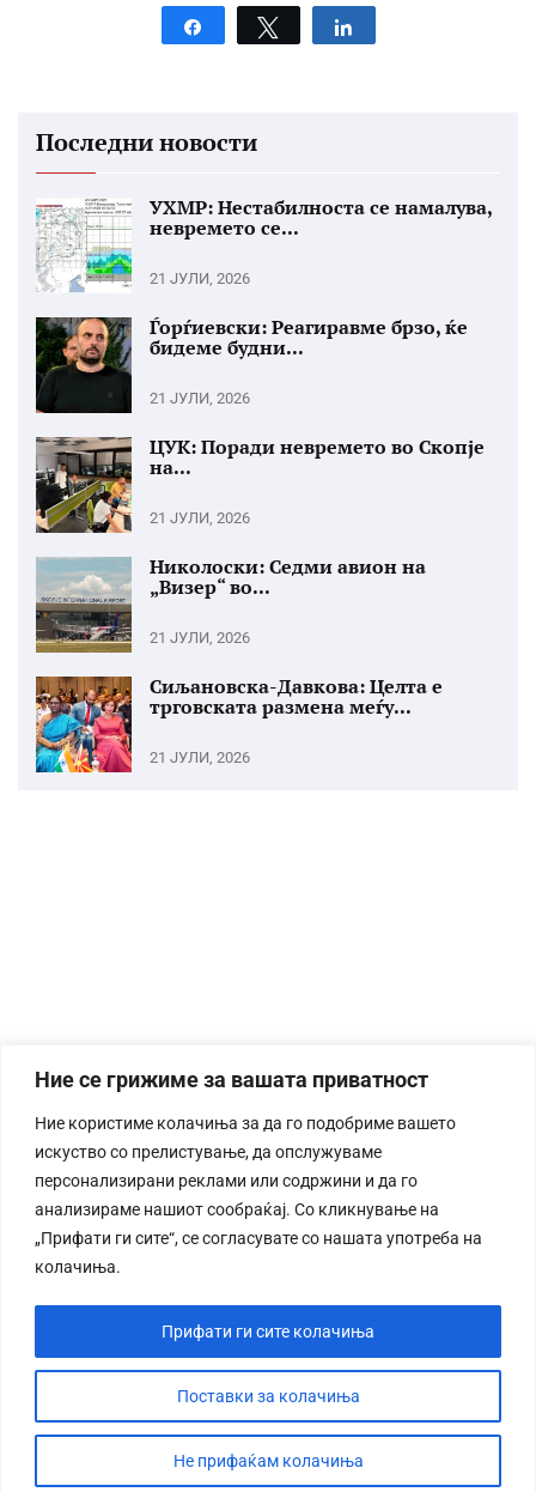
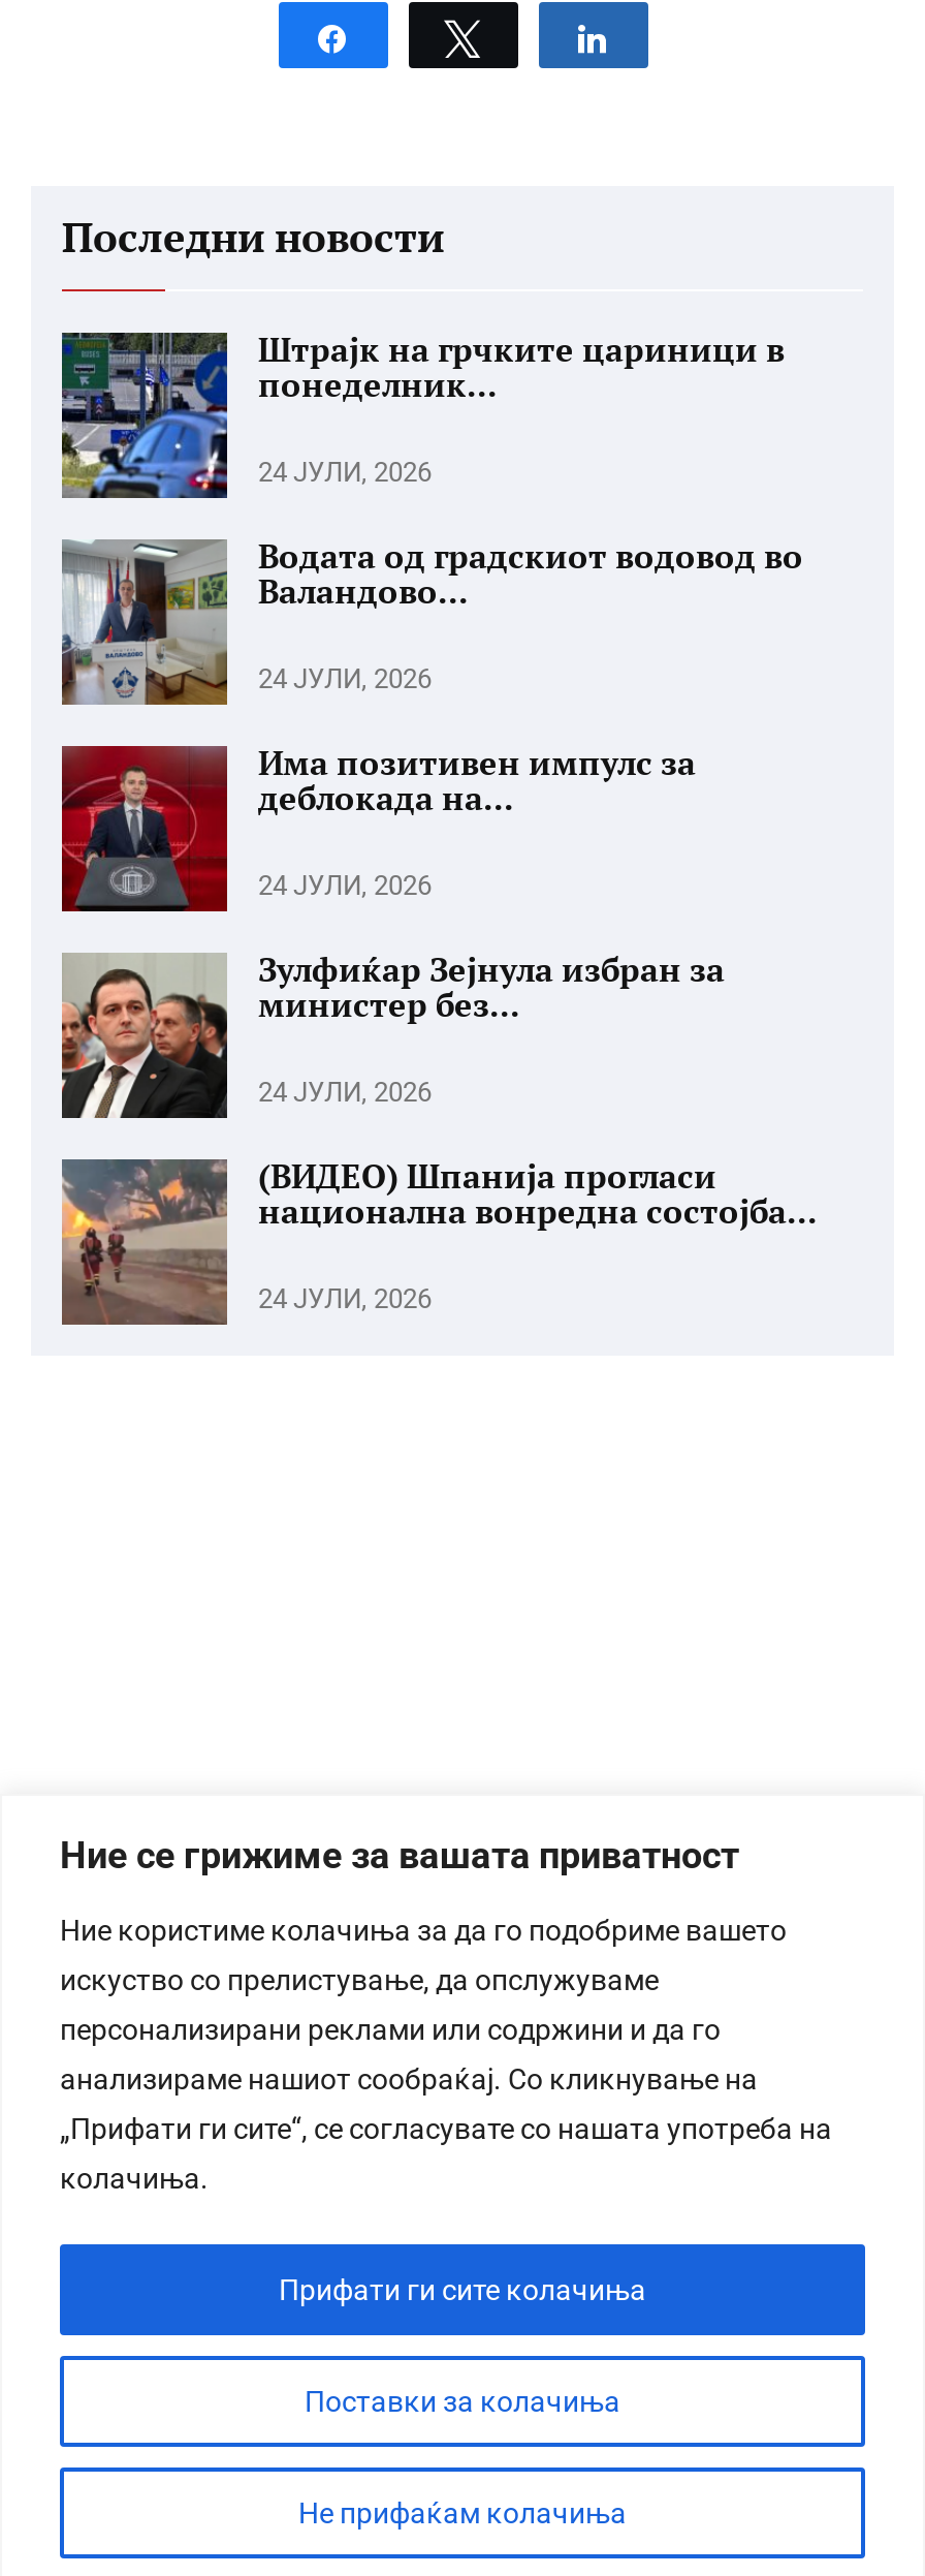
- [image]
- УХМР: Нестабилноста се намалува,
- невремето се...
+ [image]
+ Штрајк на грчките цариници в
+ понеделник...

- 21 ЈУЛИ, 2026
+ 24 ЈУЛИ, 2026

- [image]
- Ѓорѓиевски: Реагиравме брзо, ќе
- бидеме будни...
+ [image]
+ Водата од градскиот водовод во
+ Валандово...

- 21 ЈУЛИ, 2026
+ 24 ЈУЛИ, 2026

- [image]
- ЦУК: Поради невремето во Скопје
- на...
+ [image]
+ Има позитивен импулс за
+ деблокада на...

- 21 ЈУЛИ, 2026
+ 24 ЈУЛИ, 2026

- [image]
- Николоски: Седми авион на
- „Визер“ во...
+ [image]
+ Зулфиќар Зејнула избран за
+ министер без...

- 21 ЈУЛИ, 2026
+ 24 ЈУЛИ, 2026

- [image]
- Сиљановска-Давкова: Целта е
- трговската размена меѓу...
+ [image]
+ (ВИДЕО) Шпанија прогласи
+ национална вонредна состојба...

- 21 ЈУЛИ, 2026
+ 24 ЈУЛИ, 2026
